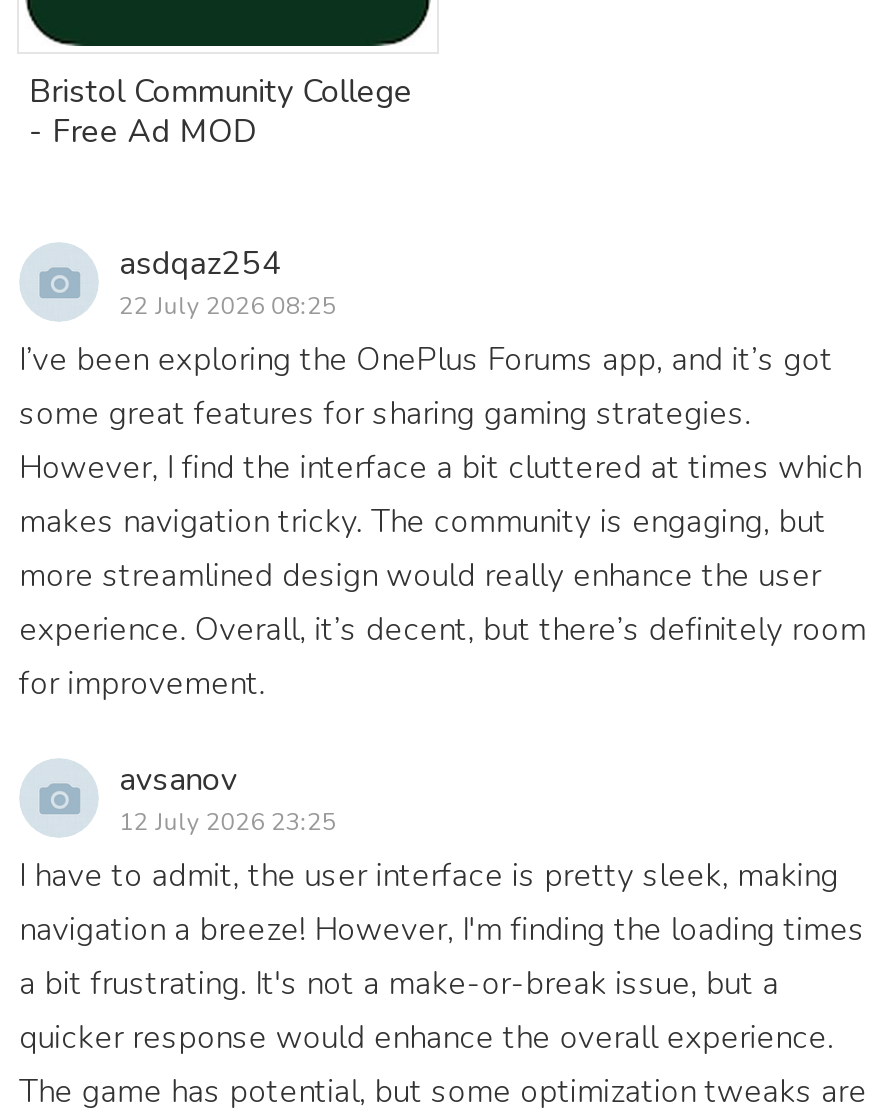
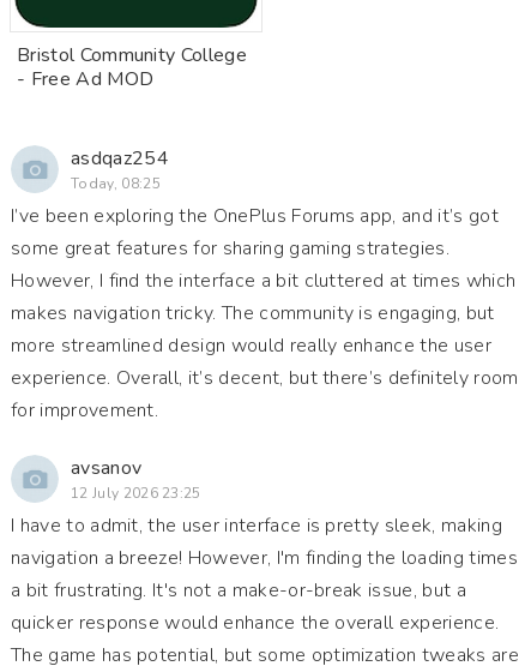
- 22 July 2026 08:25
+ Today, 08:25
